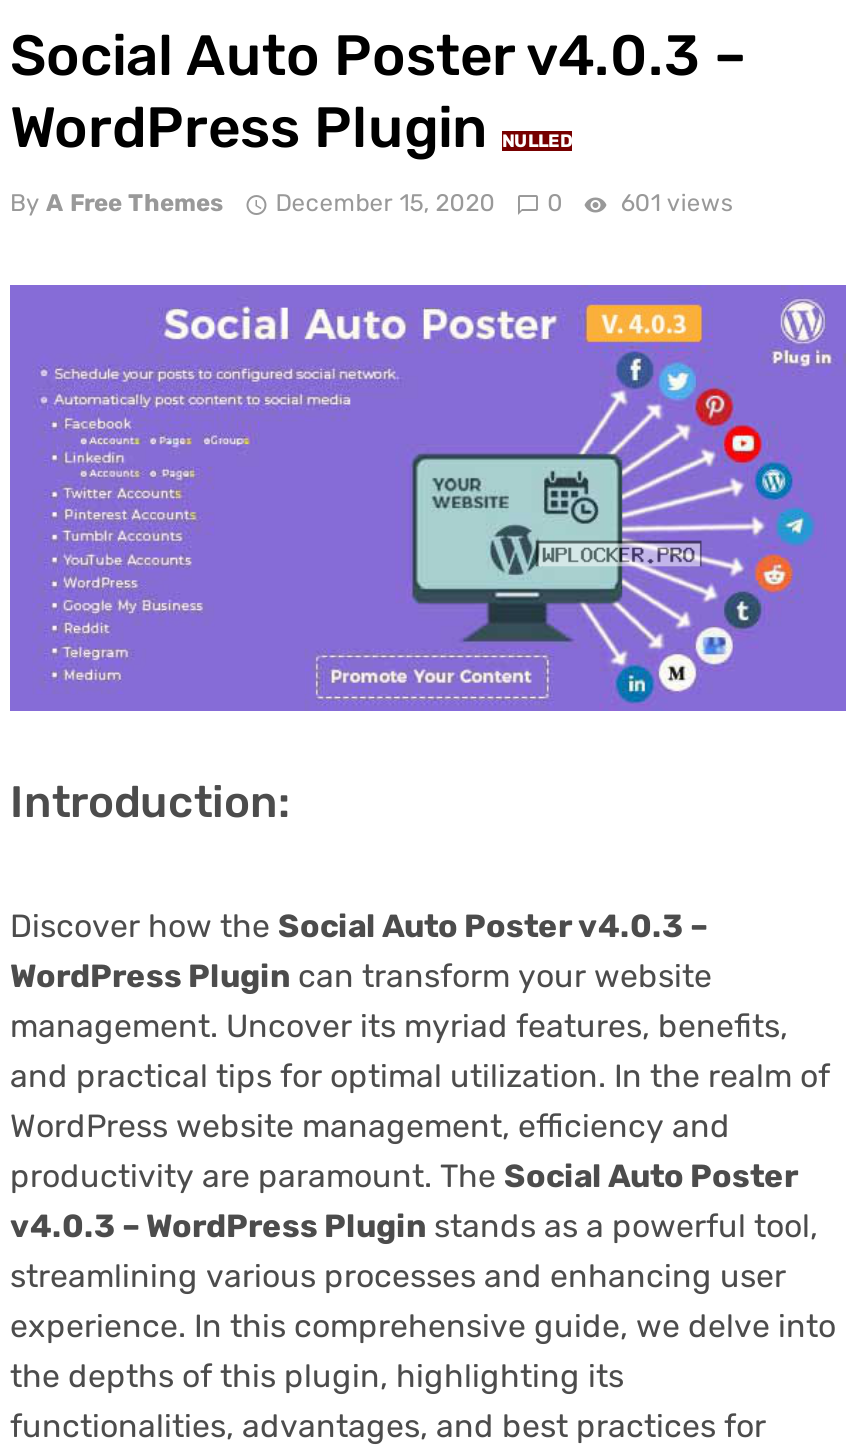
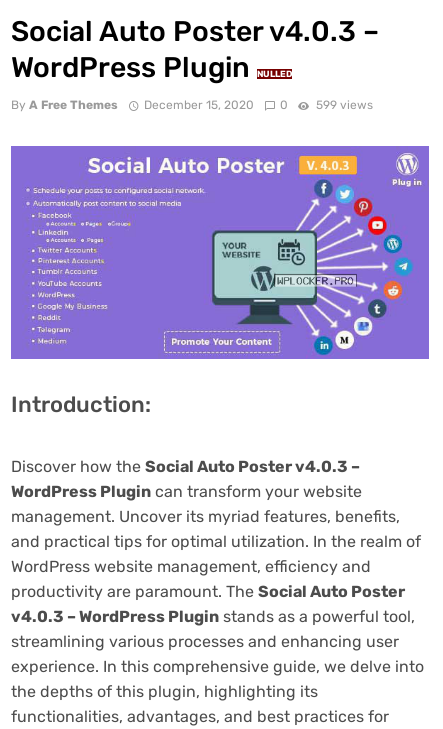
- By A Free Themes December 15, 2020 0 601 views
+ By A Free Themes December 15, 2020 0 599 views
